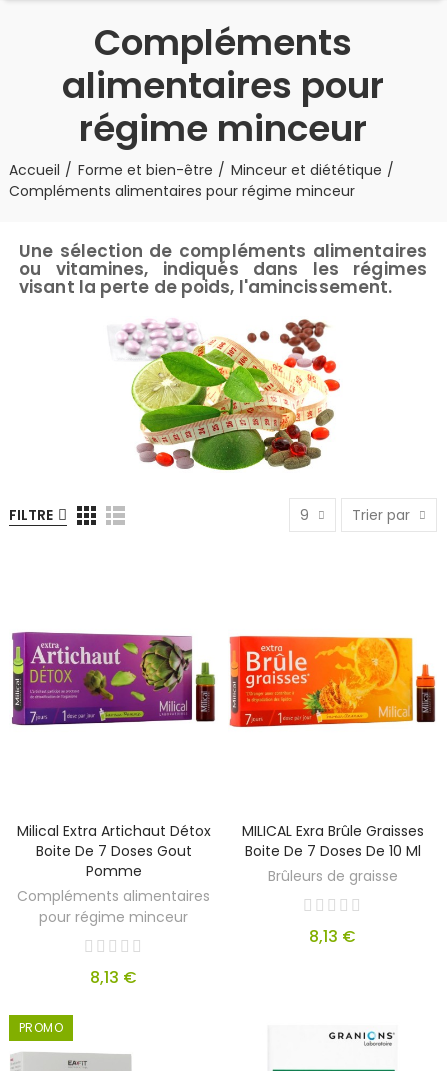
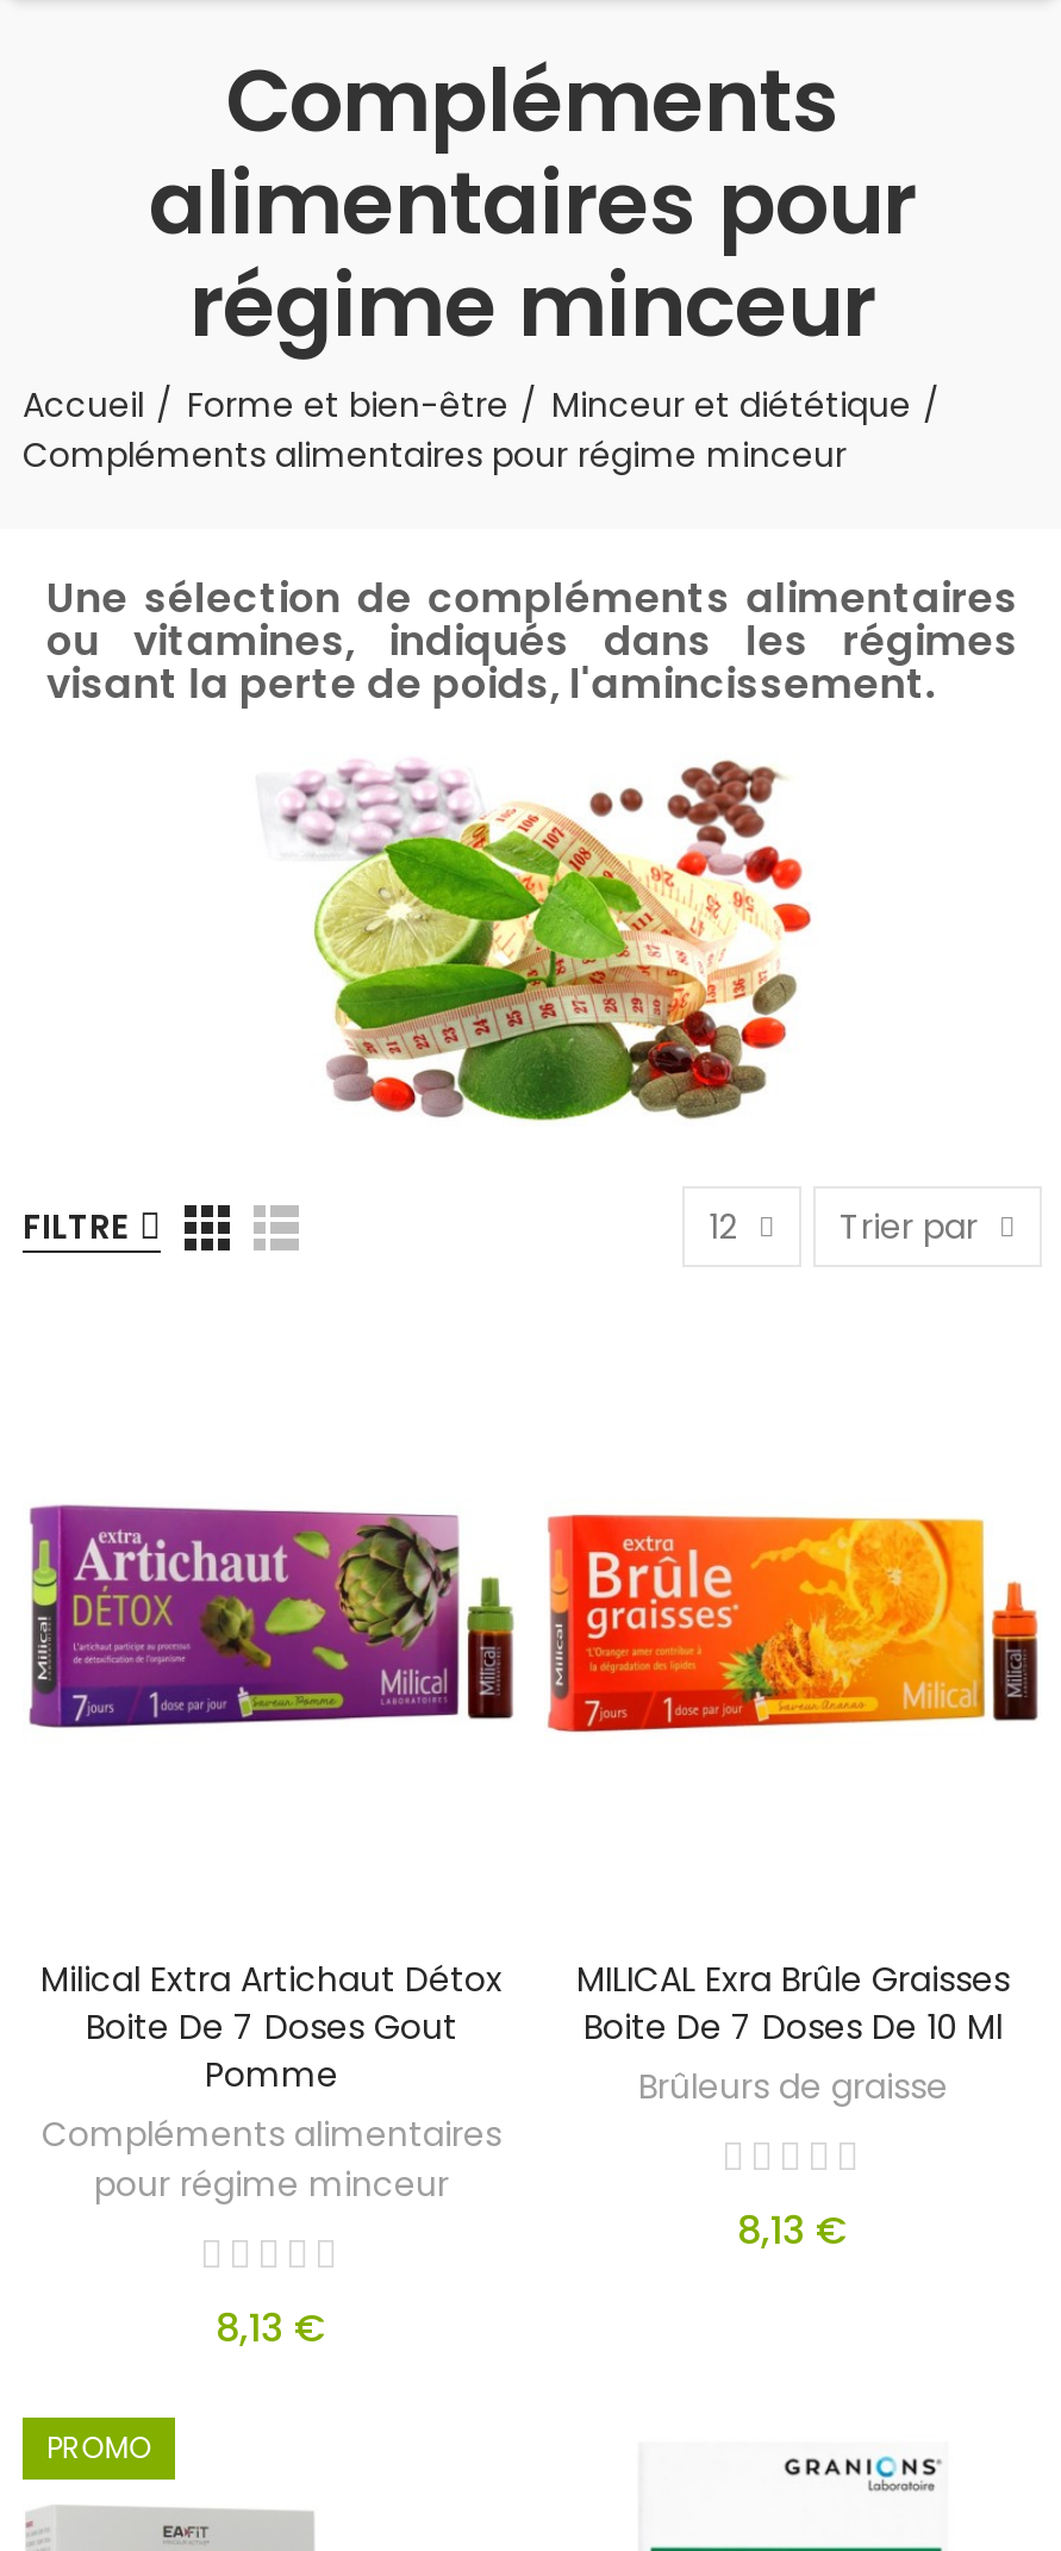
- 9
+ 12
